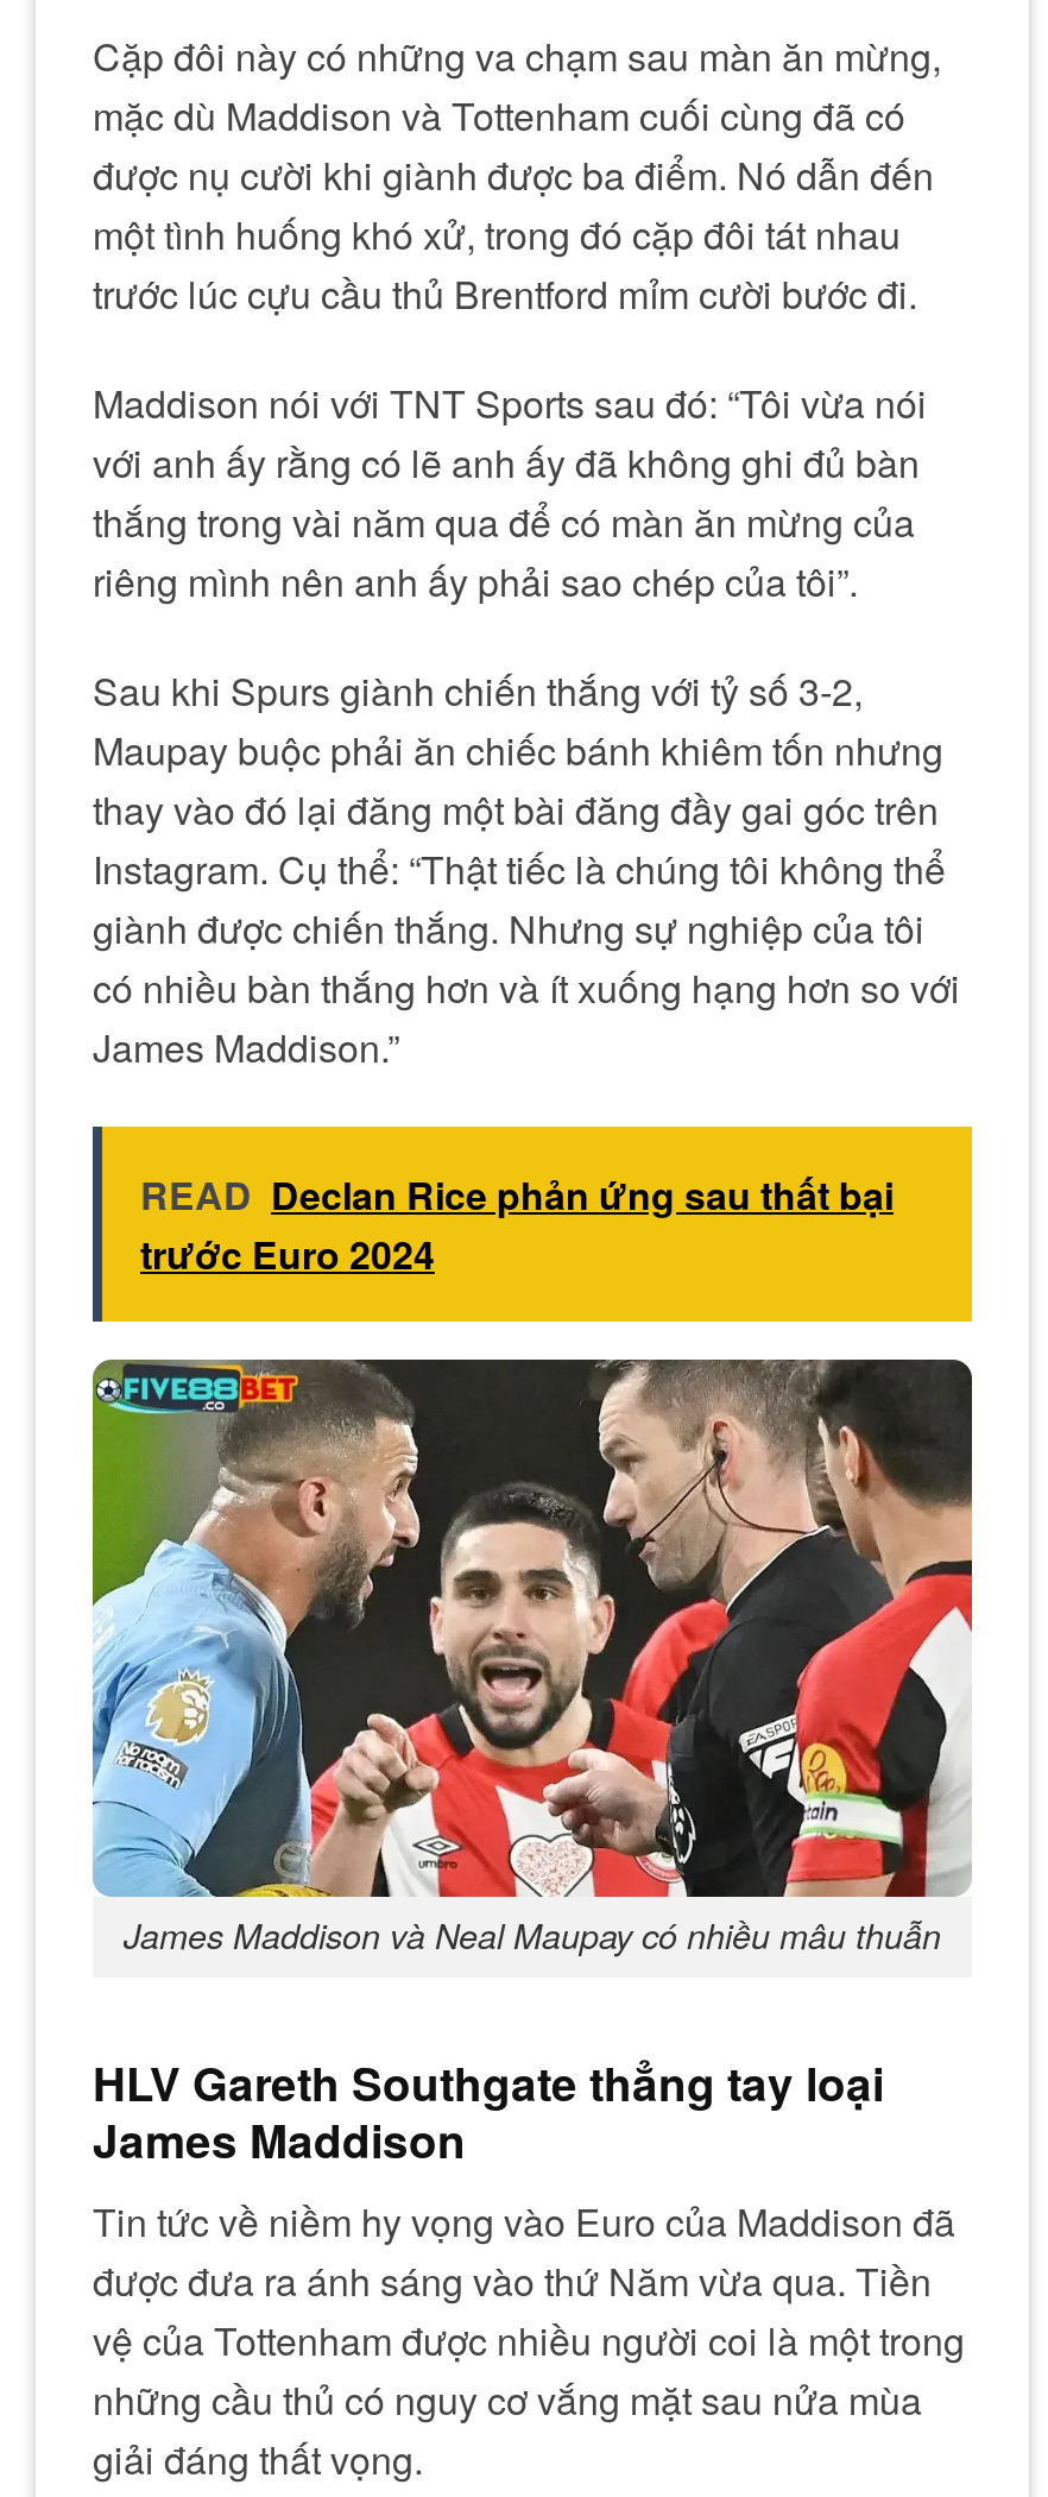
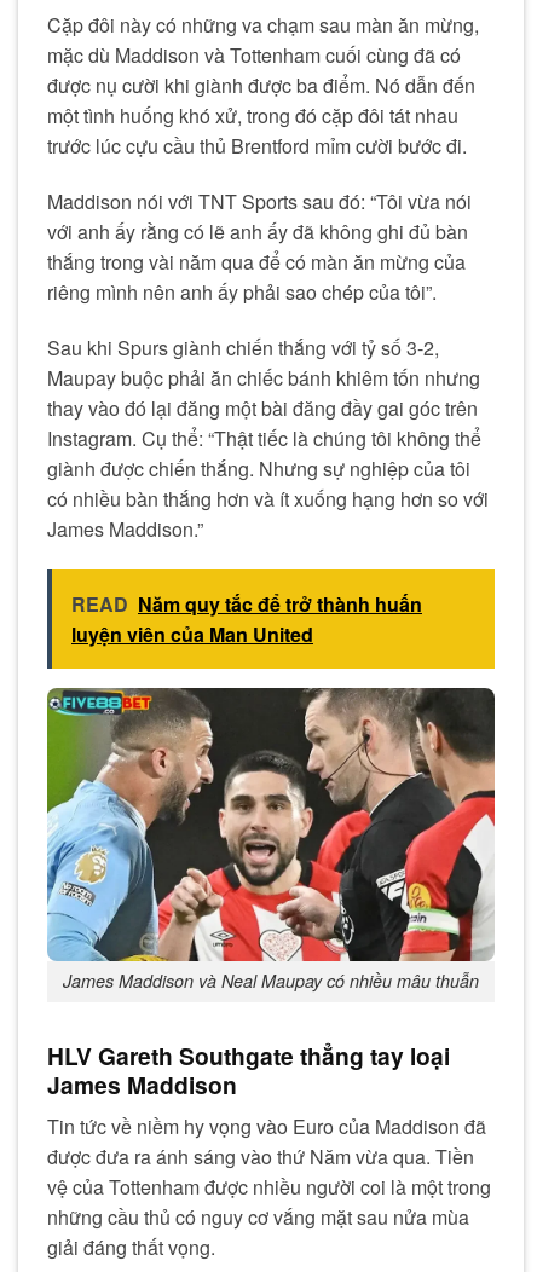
- READ Declan Rice phản ứng sau thất bại
- trước Euro 2024
+ READ Năm quy tắc để trở thành huấn
+ luyện viên của Man United
